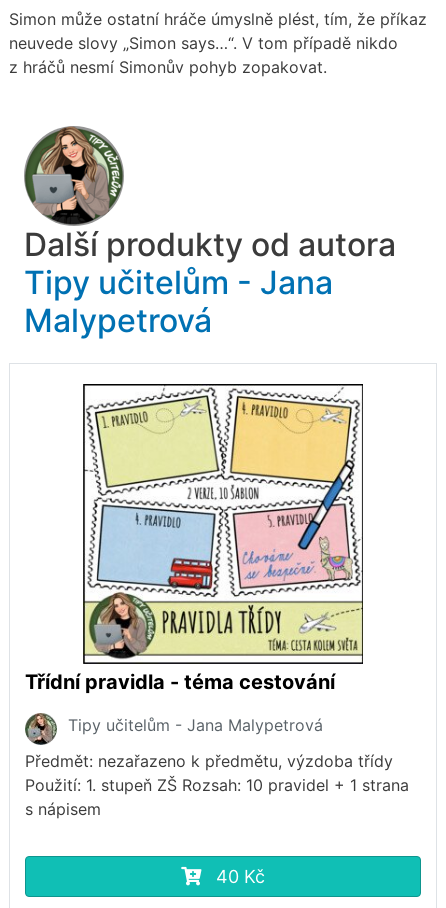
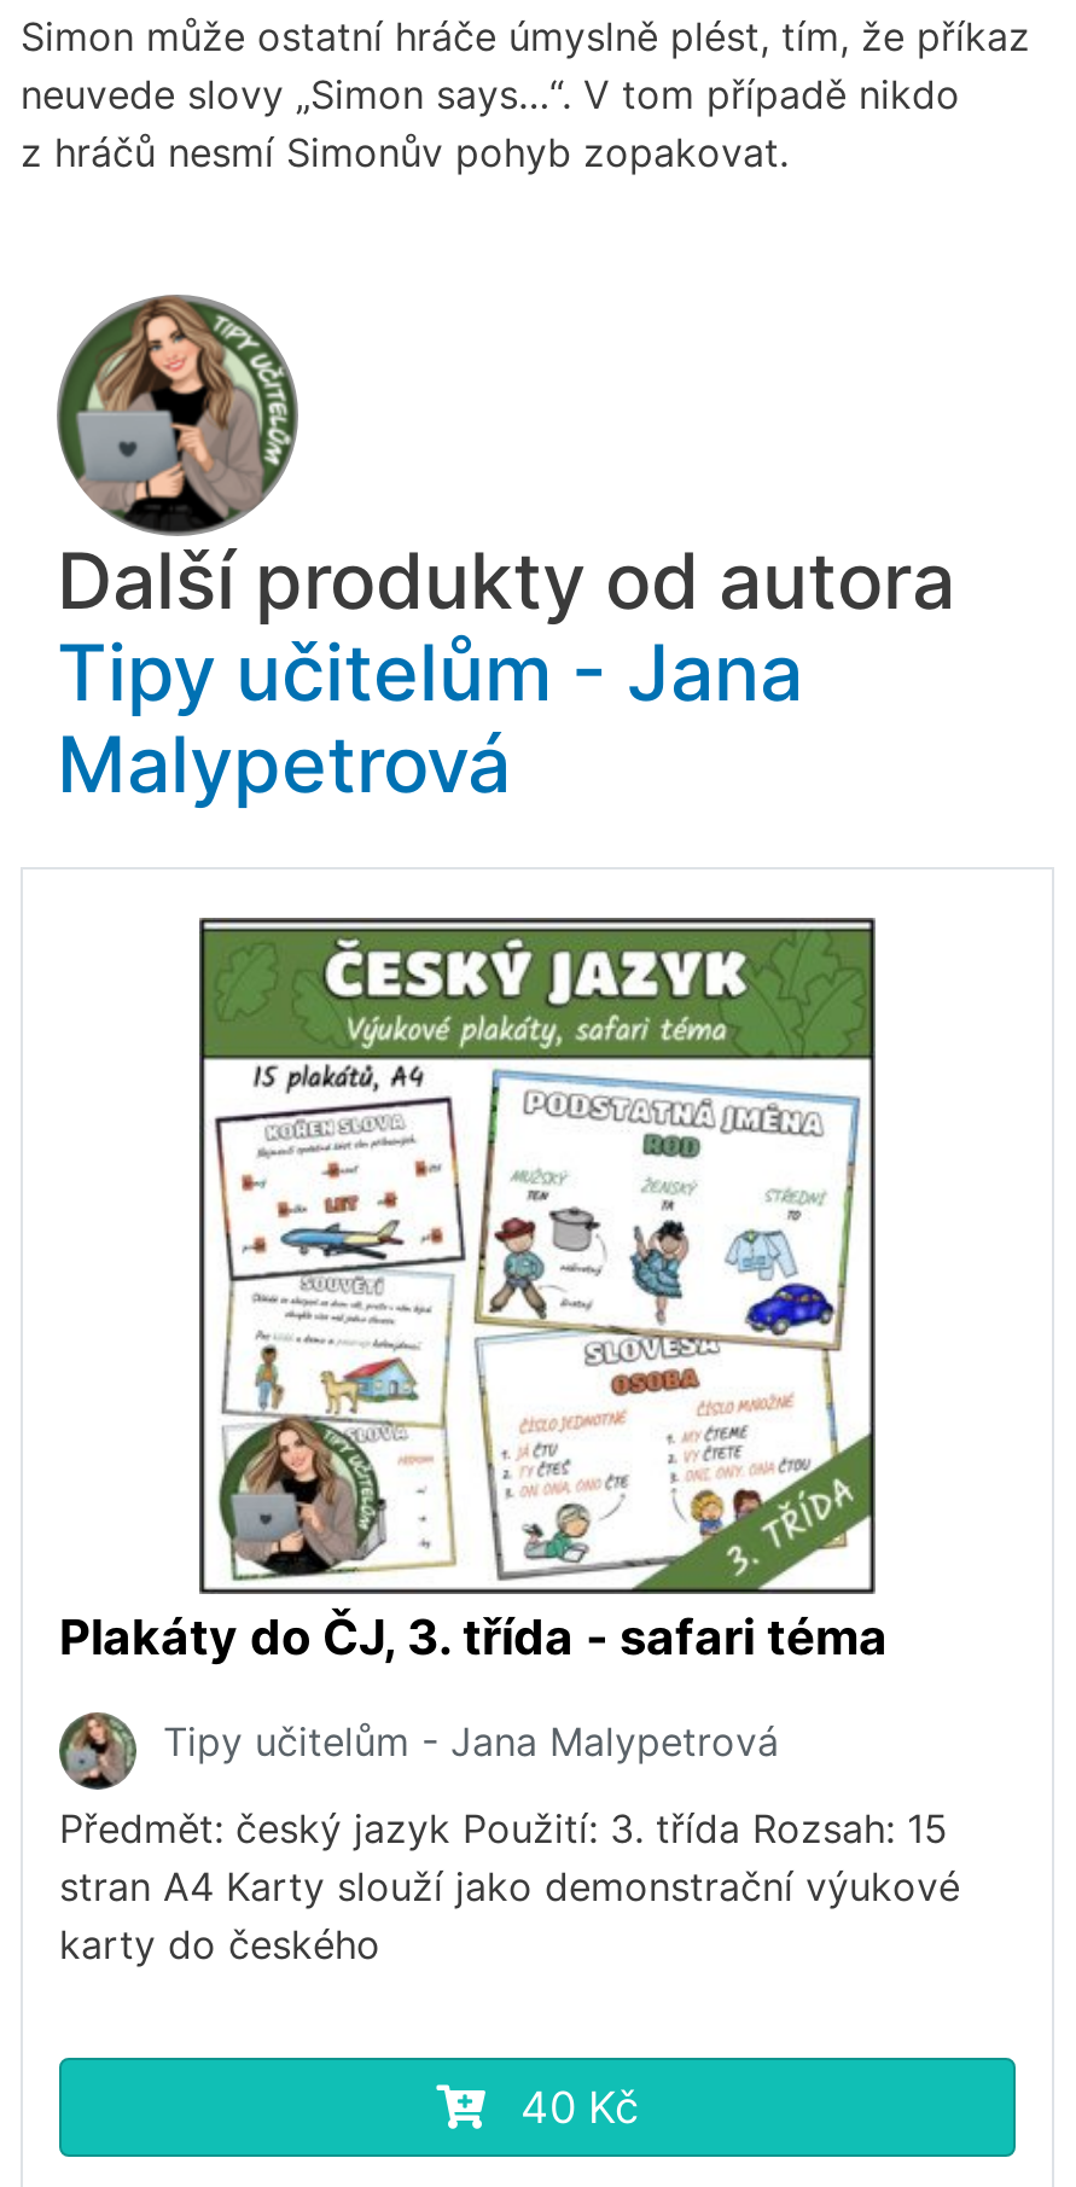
- [image]
- Třídní pravidla - téma cestování
+ [image]
+ Plakáty do ČJ, 3. třída - safari téma

- Předmět: nezařazeno k předmětu, výzdoba třídy
- Použití: 1. stupeň ZŠ Rozsah: 10 pravidel + 1 strana
- s nápisem
+ Předmět: český jazyk Použití: 3. třída Rozsah: 15
+ stran A4 Karty slouží jako demonstrační výukové
+ karty do českého
